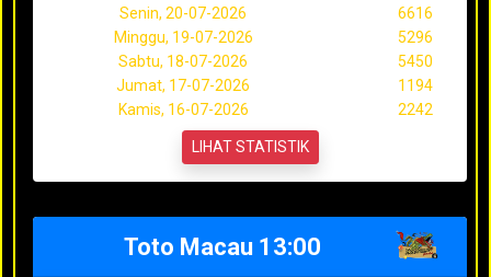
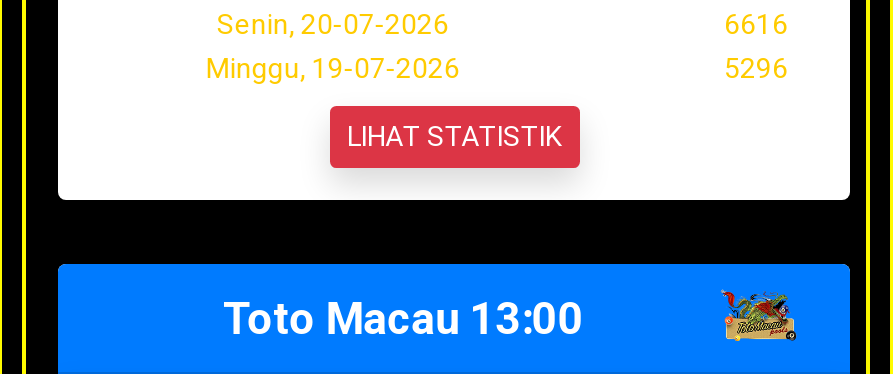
- Sabtu, 18-07-2026
- 5450
- Jumat, 17-07-2026
- 1194
- Kamis, 16-07-2026
- 2242
